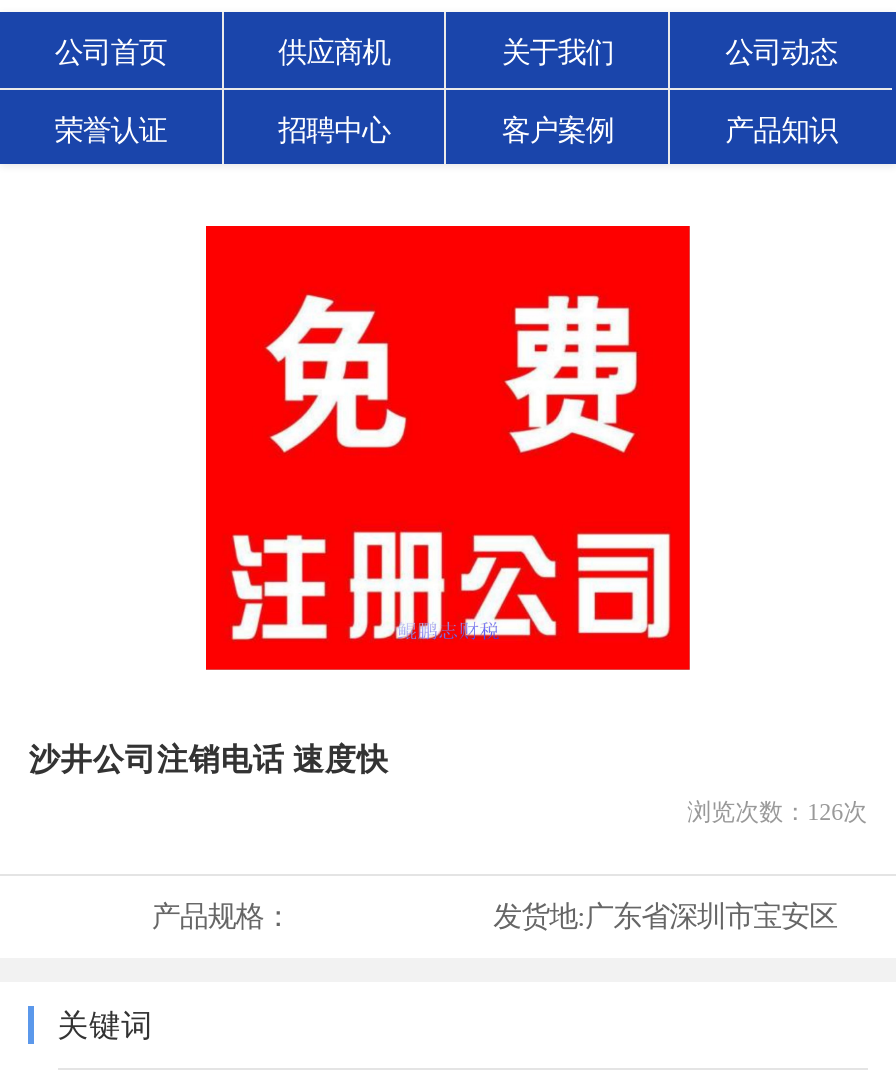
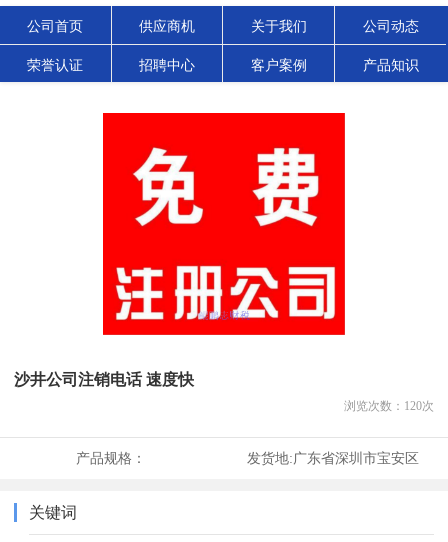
- 浏览次数：126次
+ 浏览次数：120次
